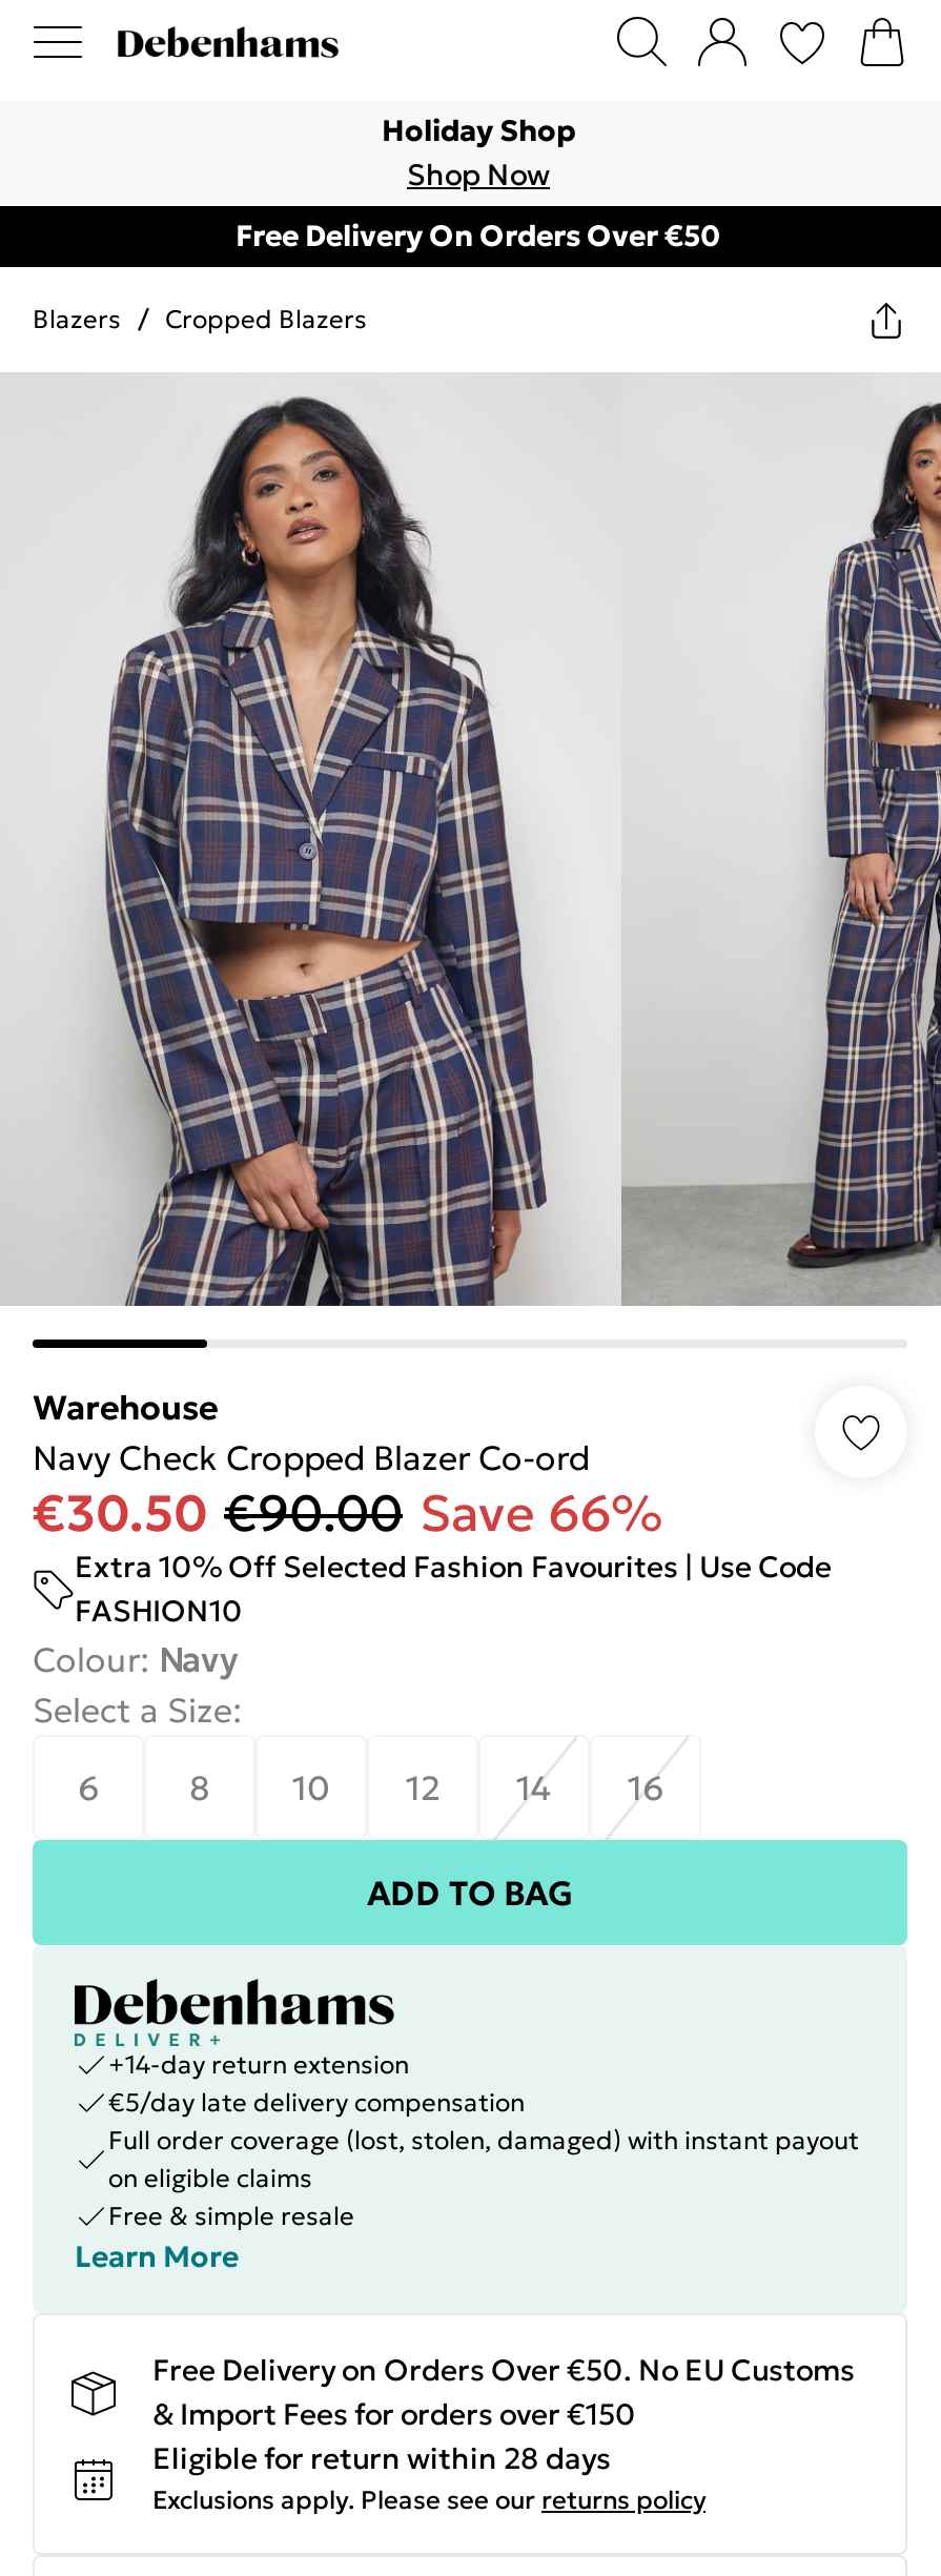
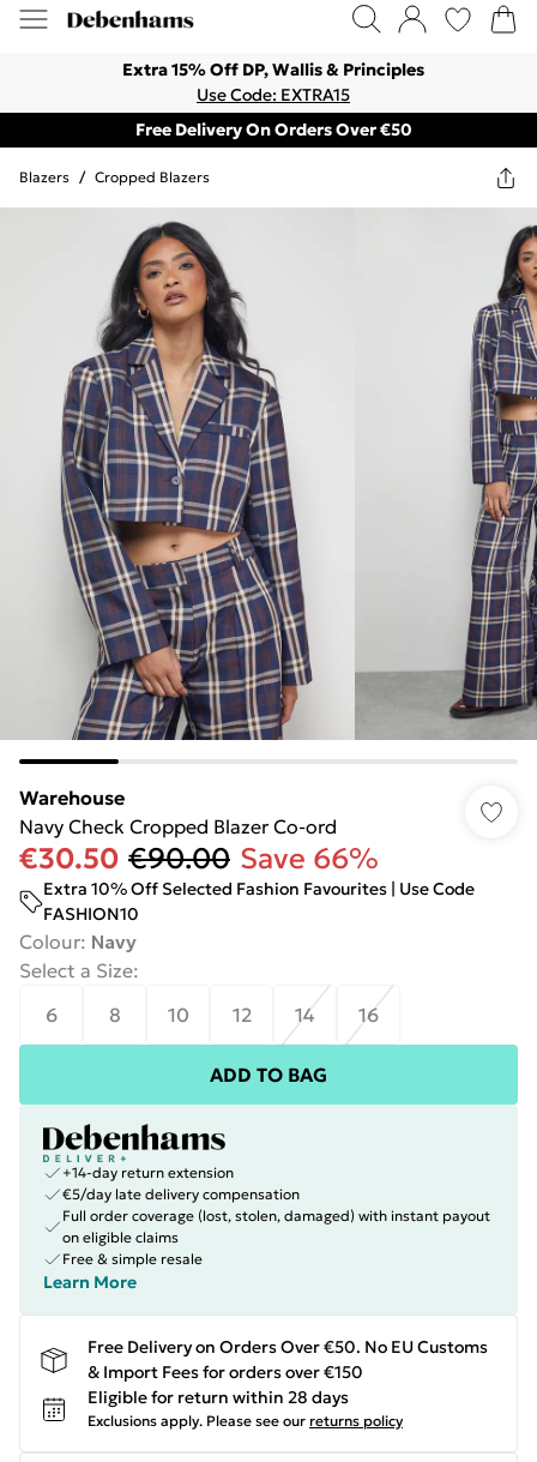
- Holiday Shop
- Shop Now
+ Extra 15% Off DP, Wallis & Principles
+ Use Code: EXTRA15
